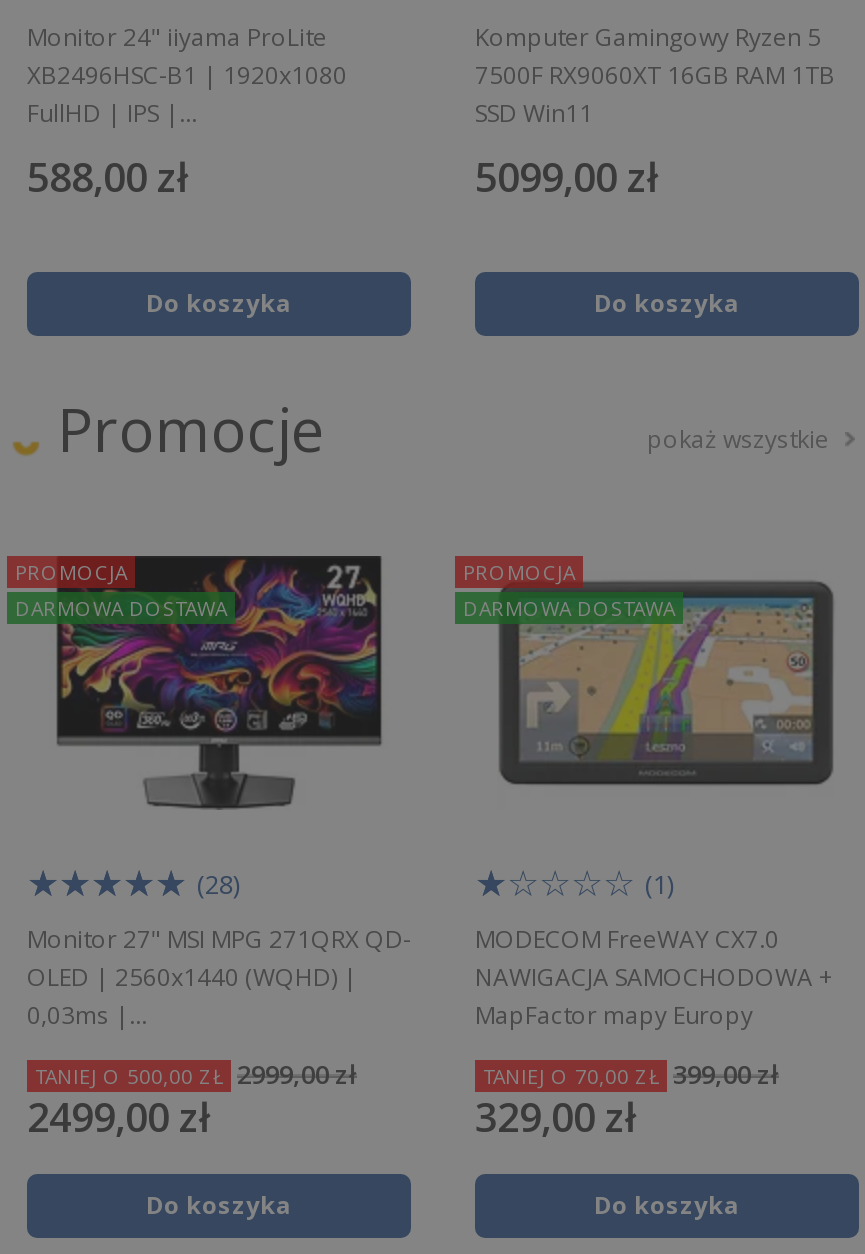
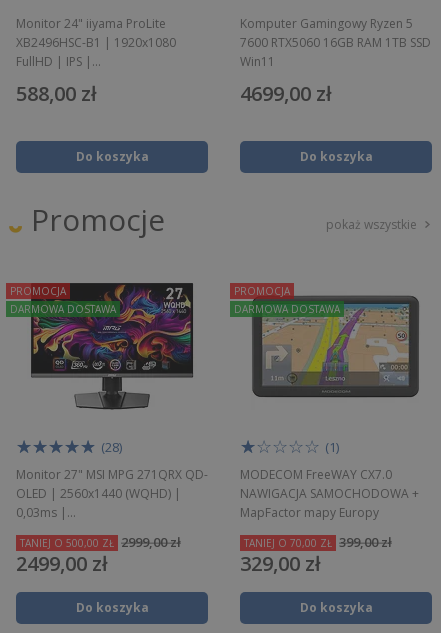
- 7500F RX9060XT 16GB RAM 1TB
- SSD Win11
- 5099,00 zł
+ 7600 RTX5060 16GB RAM 1TB SSD
+ Win11
+ 4699,00 zł
